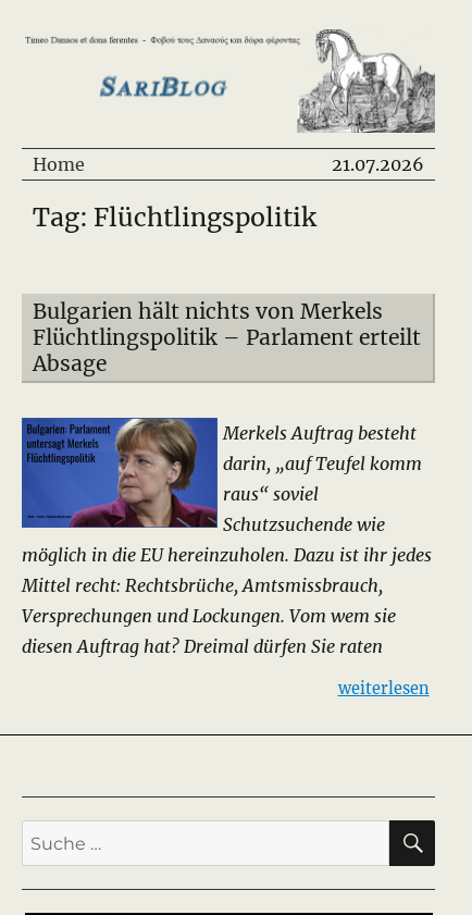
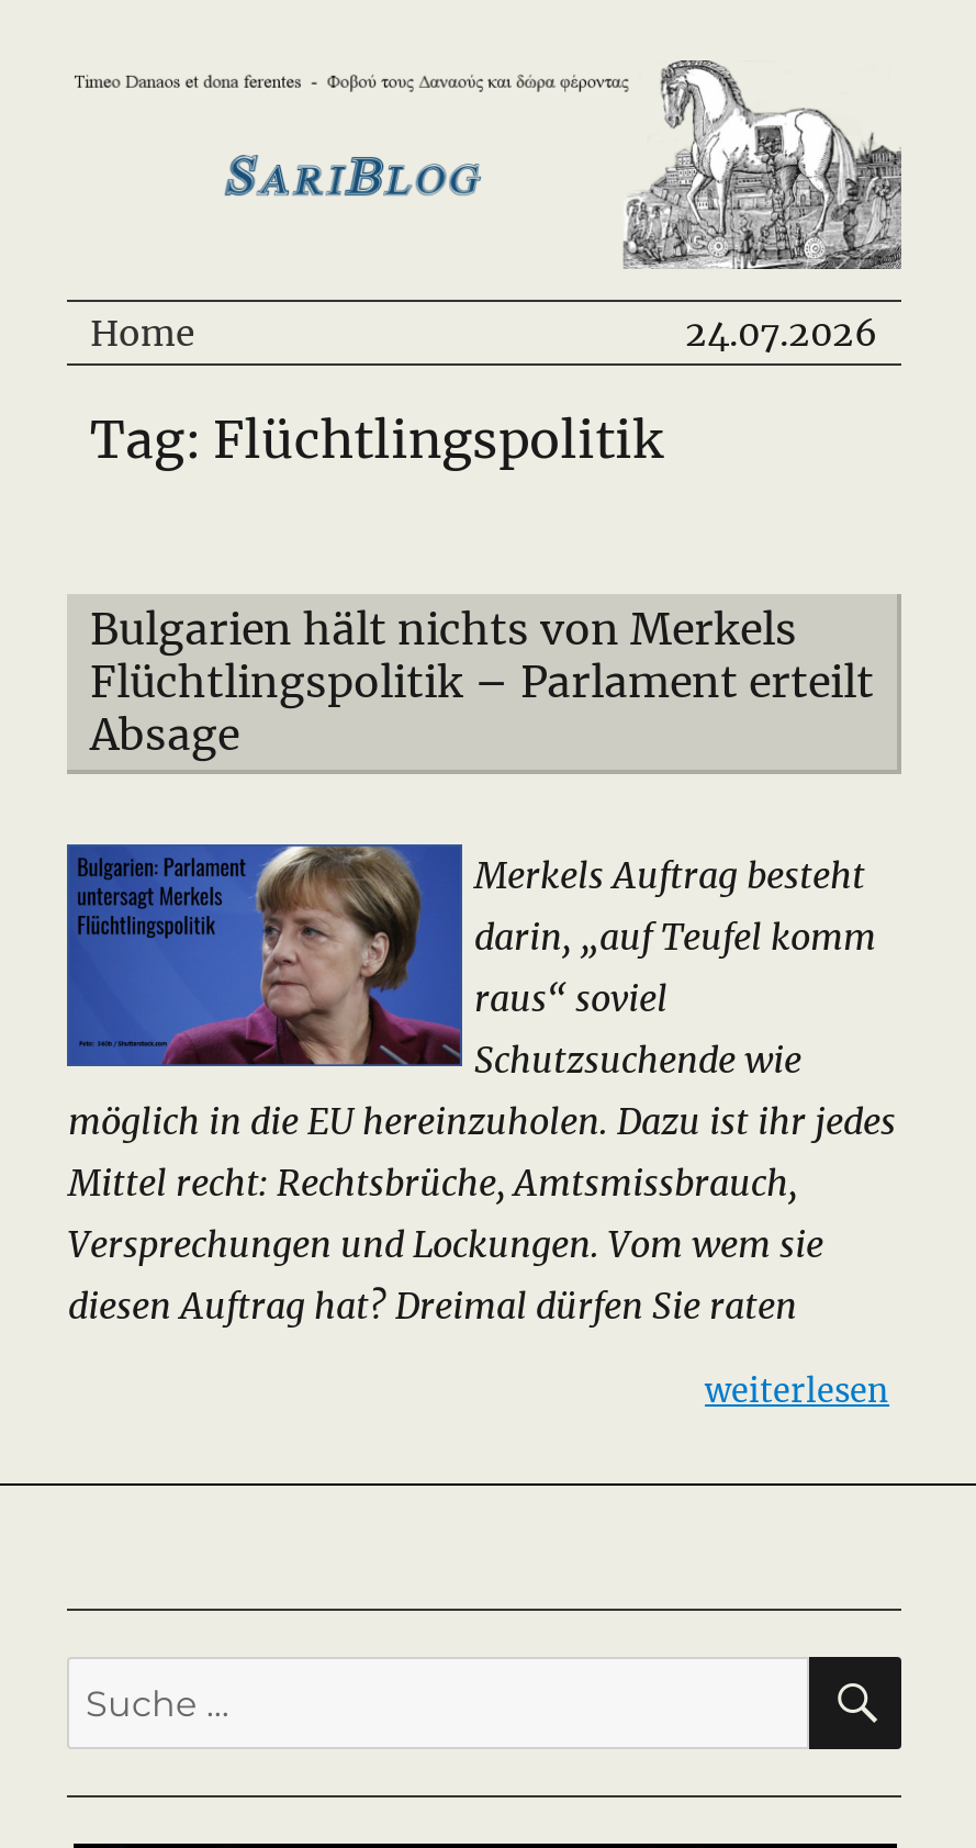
- 21.07.2026
+ 24.07.2026
